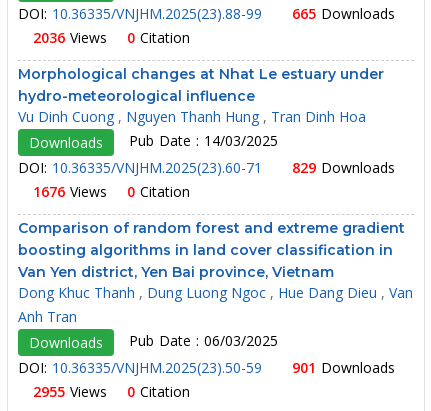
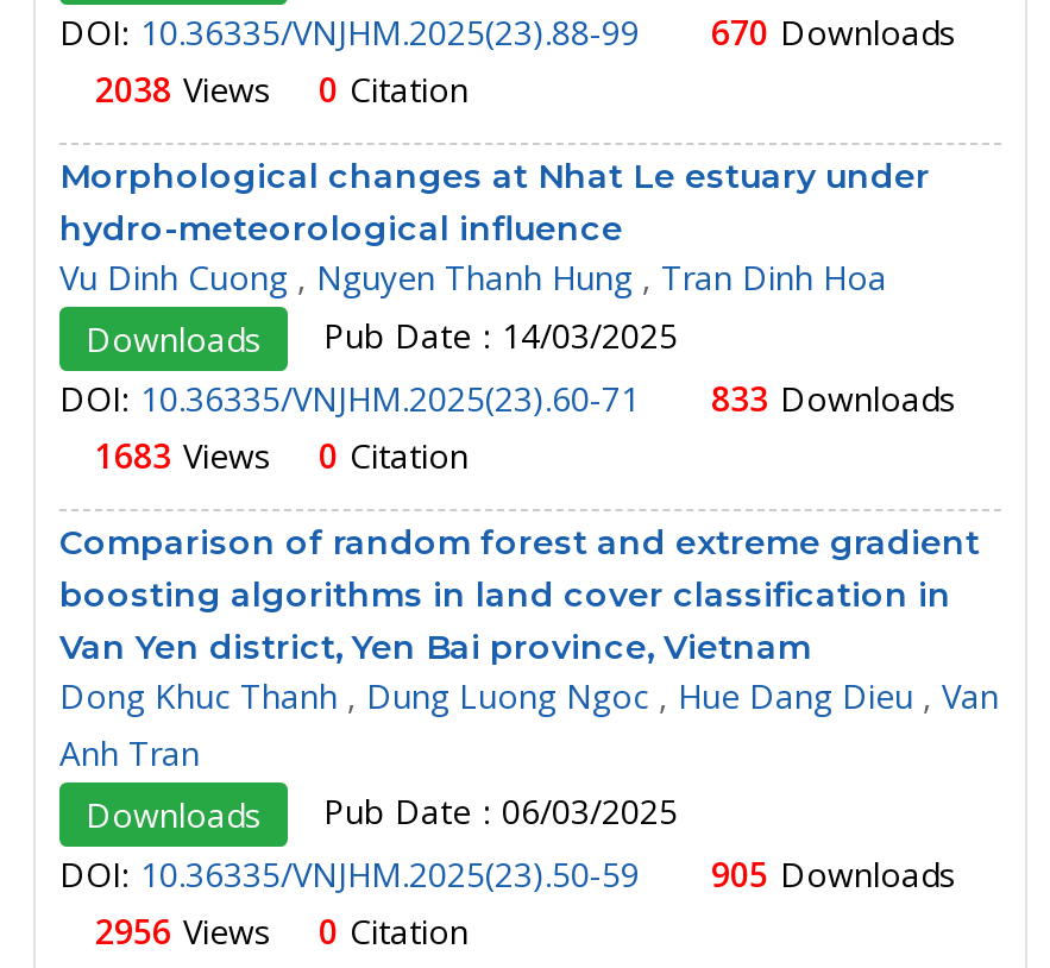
- DOI: 10.36335/VNJHM.2025(23).88-99 665 Downloads
+ DOI: 10.36335/VNJHM.2025(23).88-99 670 Downloads

- 2036 Views 0 Citation
+ 2038 Views 0 Citation

- DOI: 10.36335/VNJHM.2025(23).60-71 829 Downloads
+ DOI: 10.36335/VNJHM.2025(23).60-71 833 Downloads

- 1676 Views 0 Citation
+ 1683 Views 0 Citation

- DOI: 10.36335/VNJHM.2025(23).50-59 901 Downloads
+ DOI: 10.36335/VNJHM.2025(23).50-59 905 Downloads

- 2955 Views 0 Citation
+ 2956 Views 0 Citation
